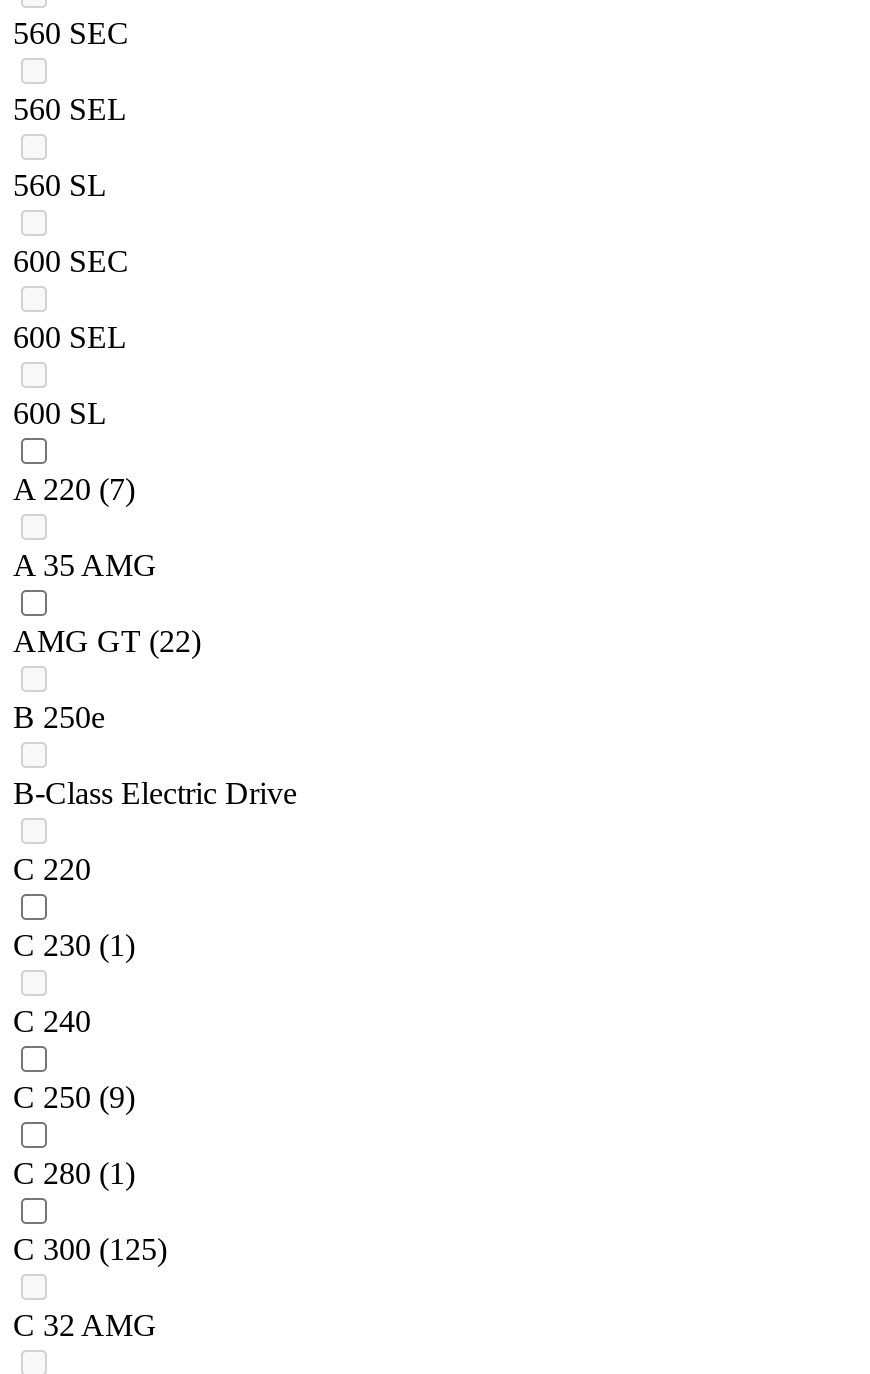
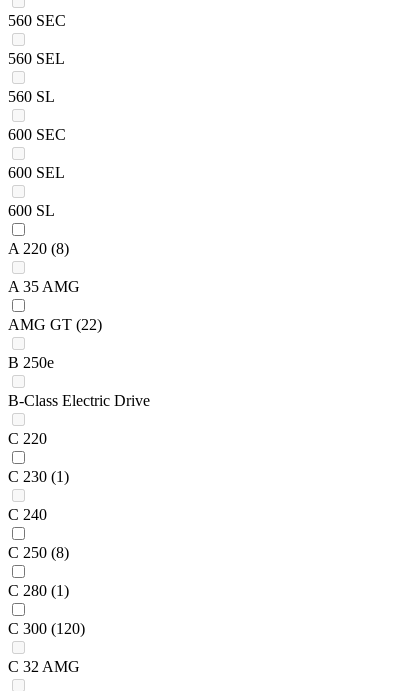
- A 220 (7)
+ A 220 (8)

- C 250 (9)
+ C 250 (8)

- C 300 (125)
+ C 300 (120)
